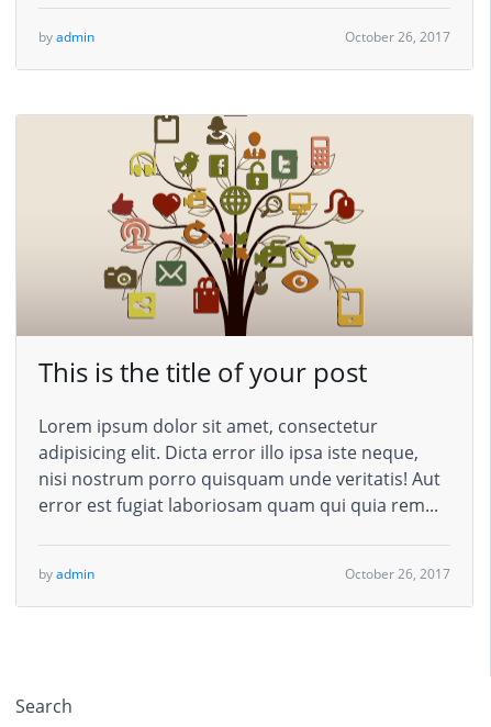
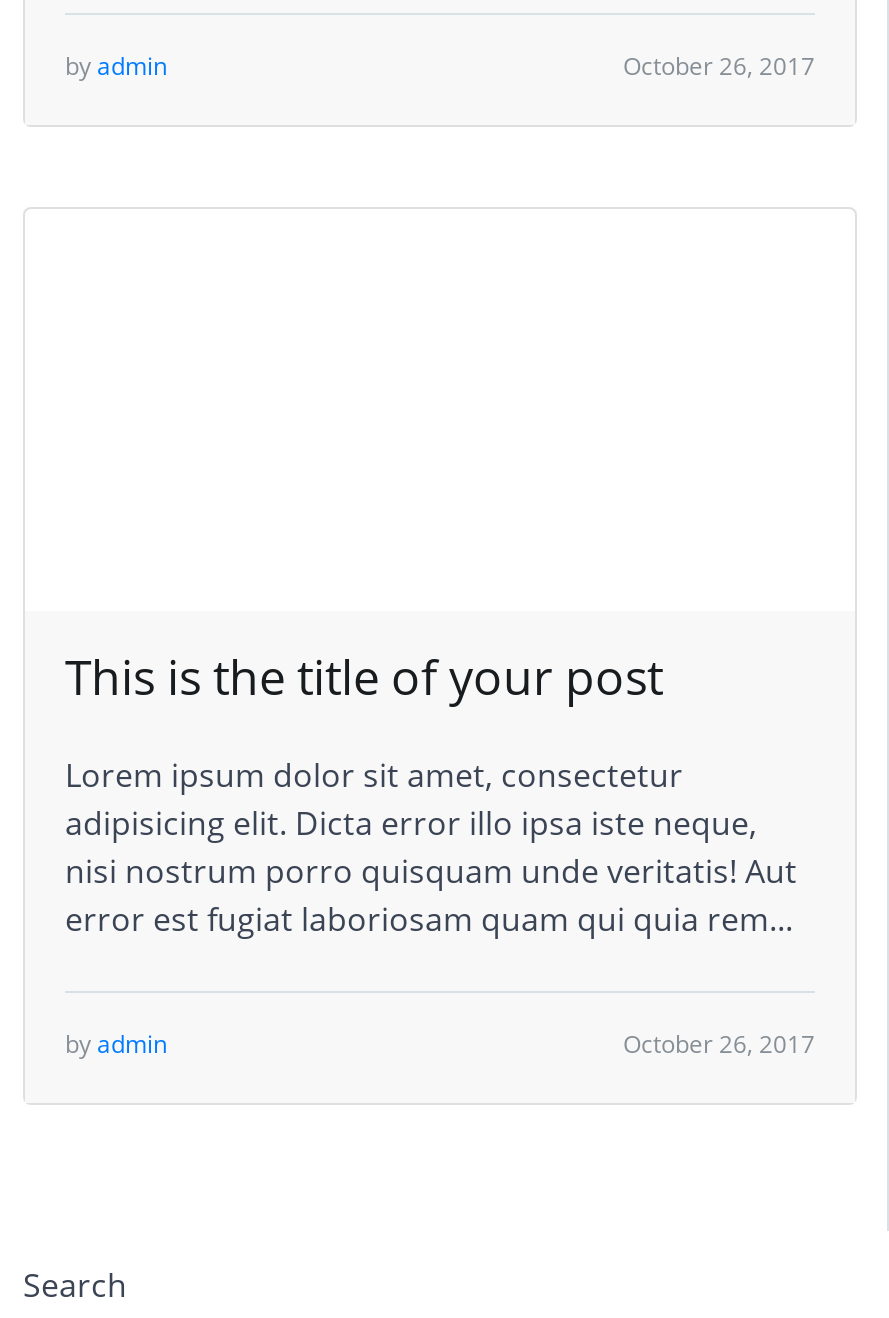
- [image]
